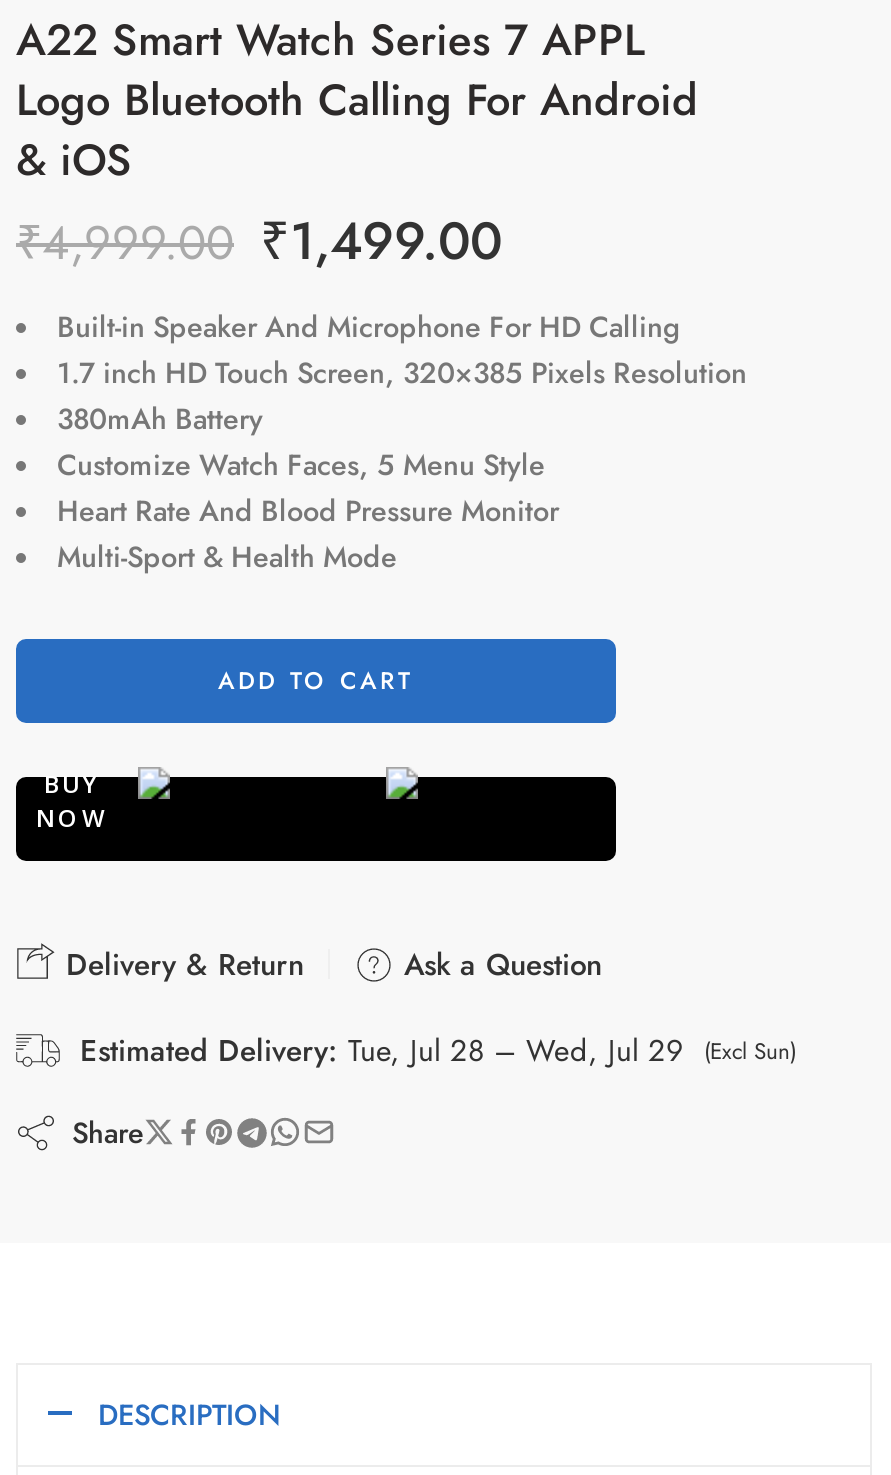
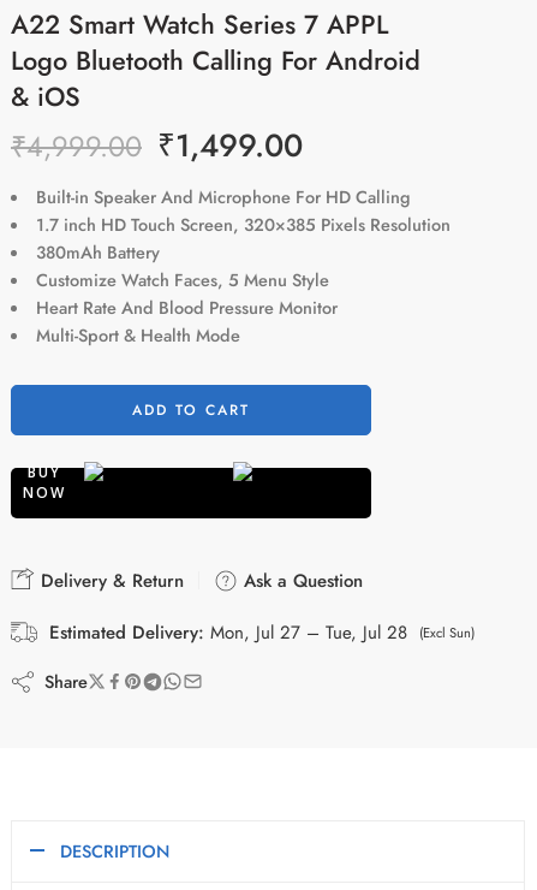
- Estimated Delivery: Tue, Jul 28 – Wed, Jul 29
+ Estimated Delivery: Mon, Jul 27 – Tue, Jul 28
